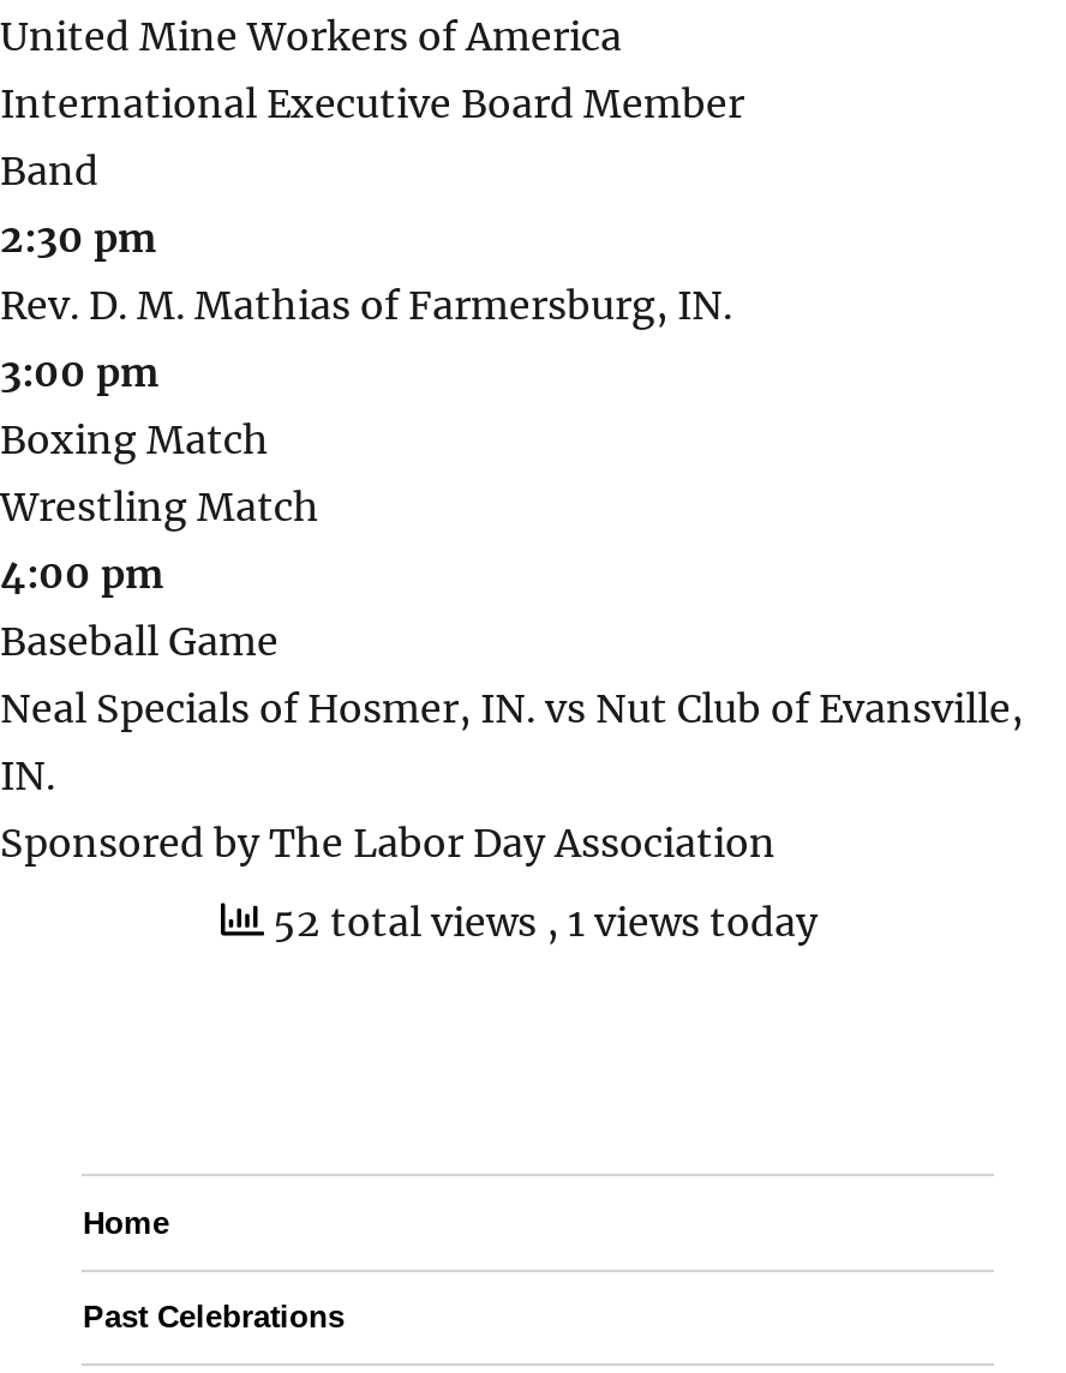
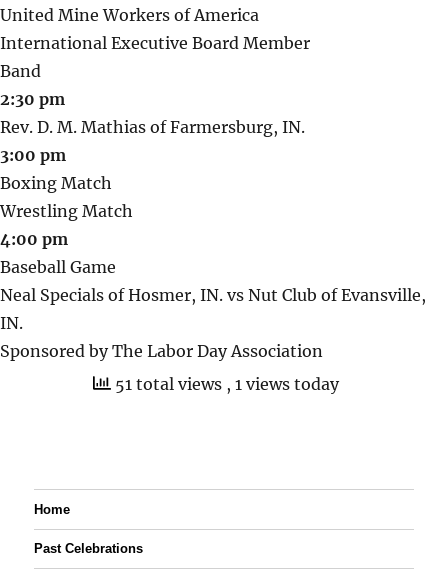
- 52 total views, 1 views today
+ 51 total views, 1 views today
